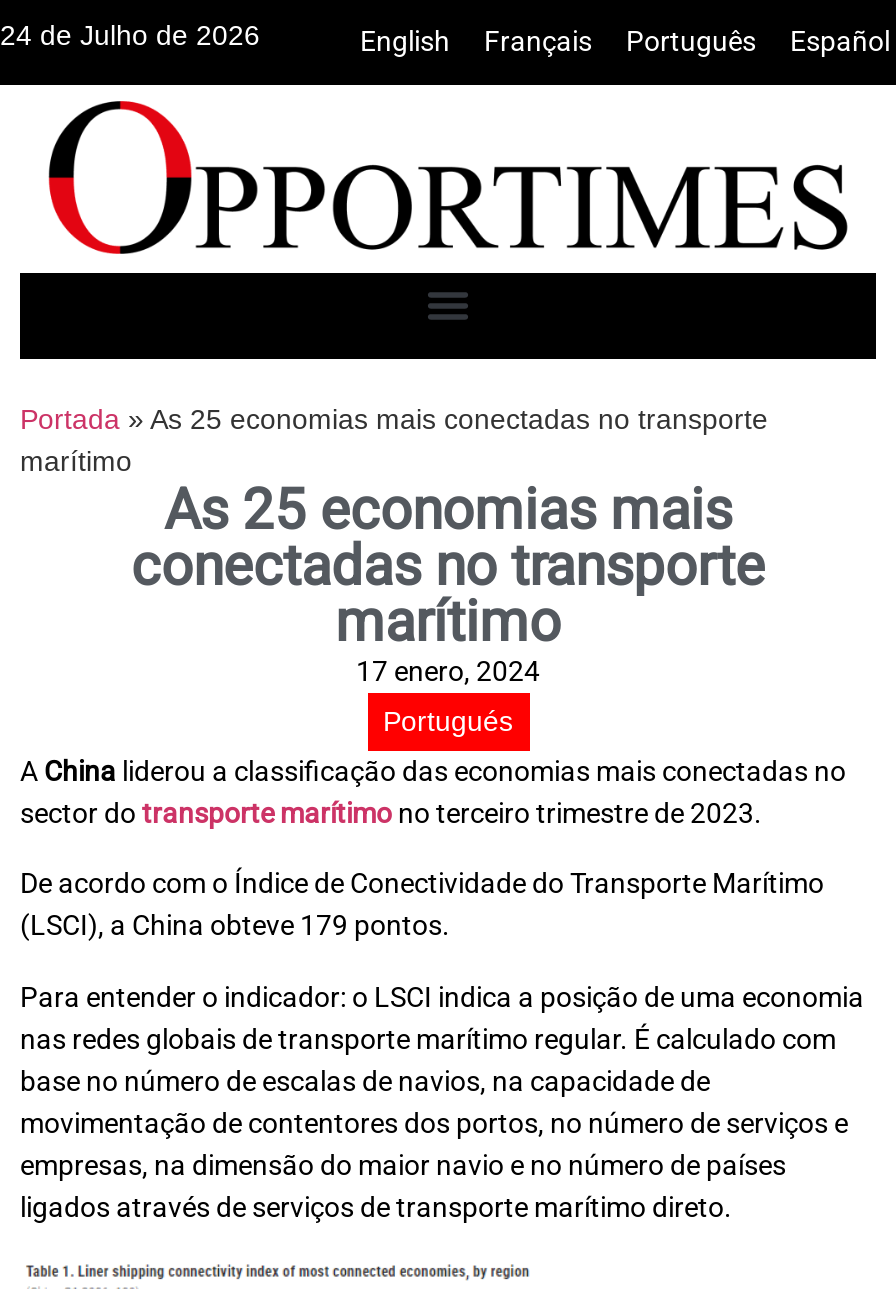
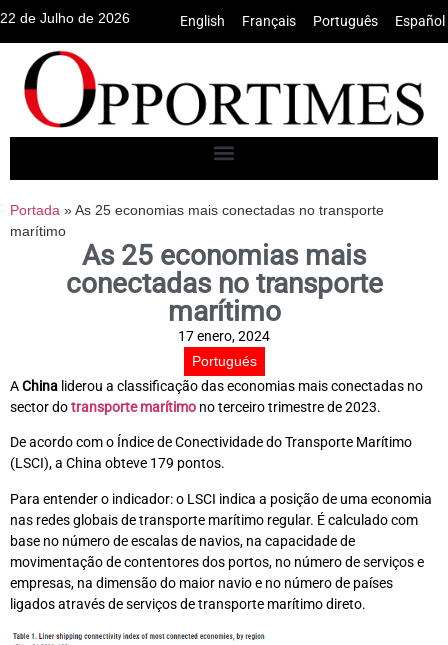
- 24 de Julho de 2026
+ 22 de Julho de 2026
